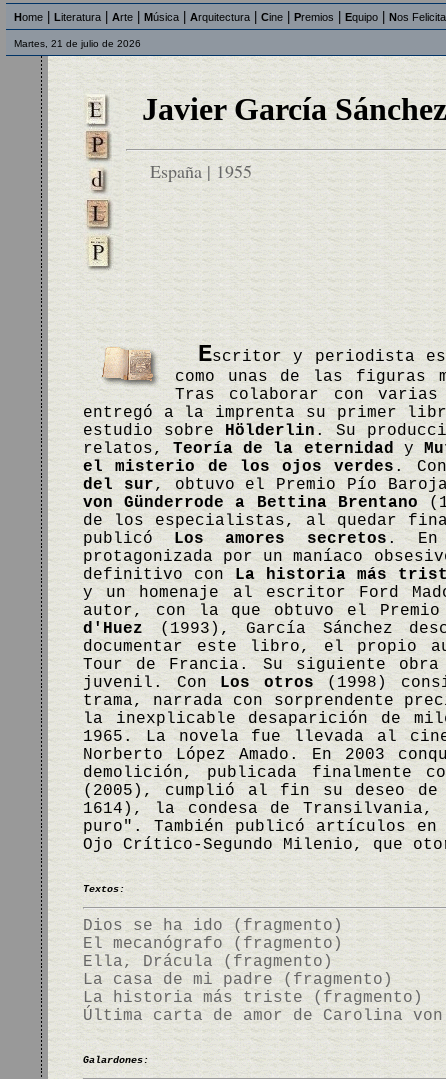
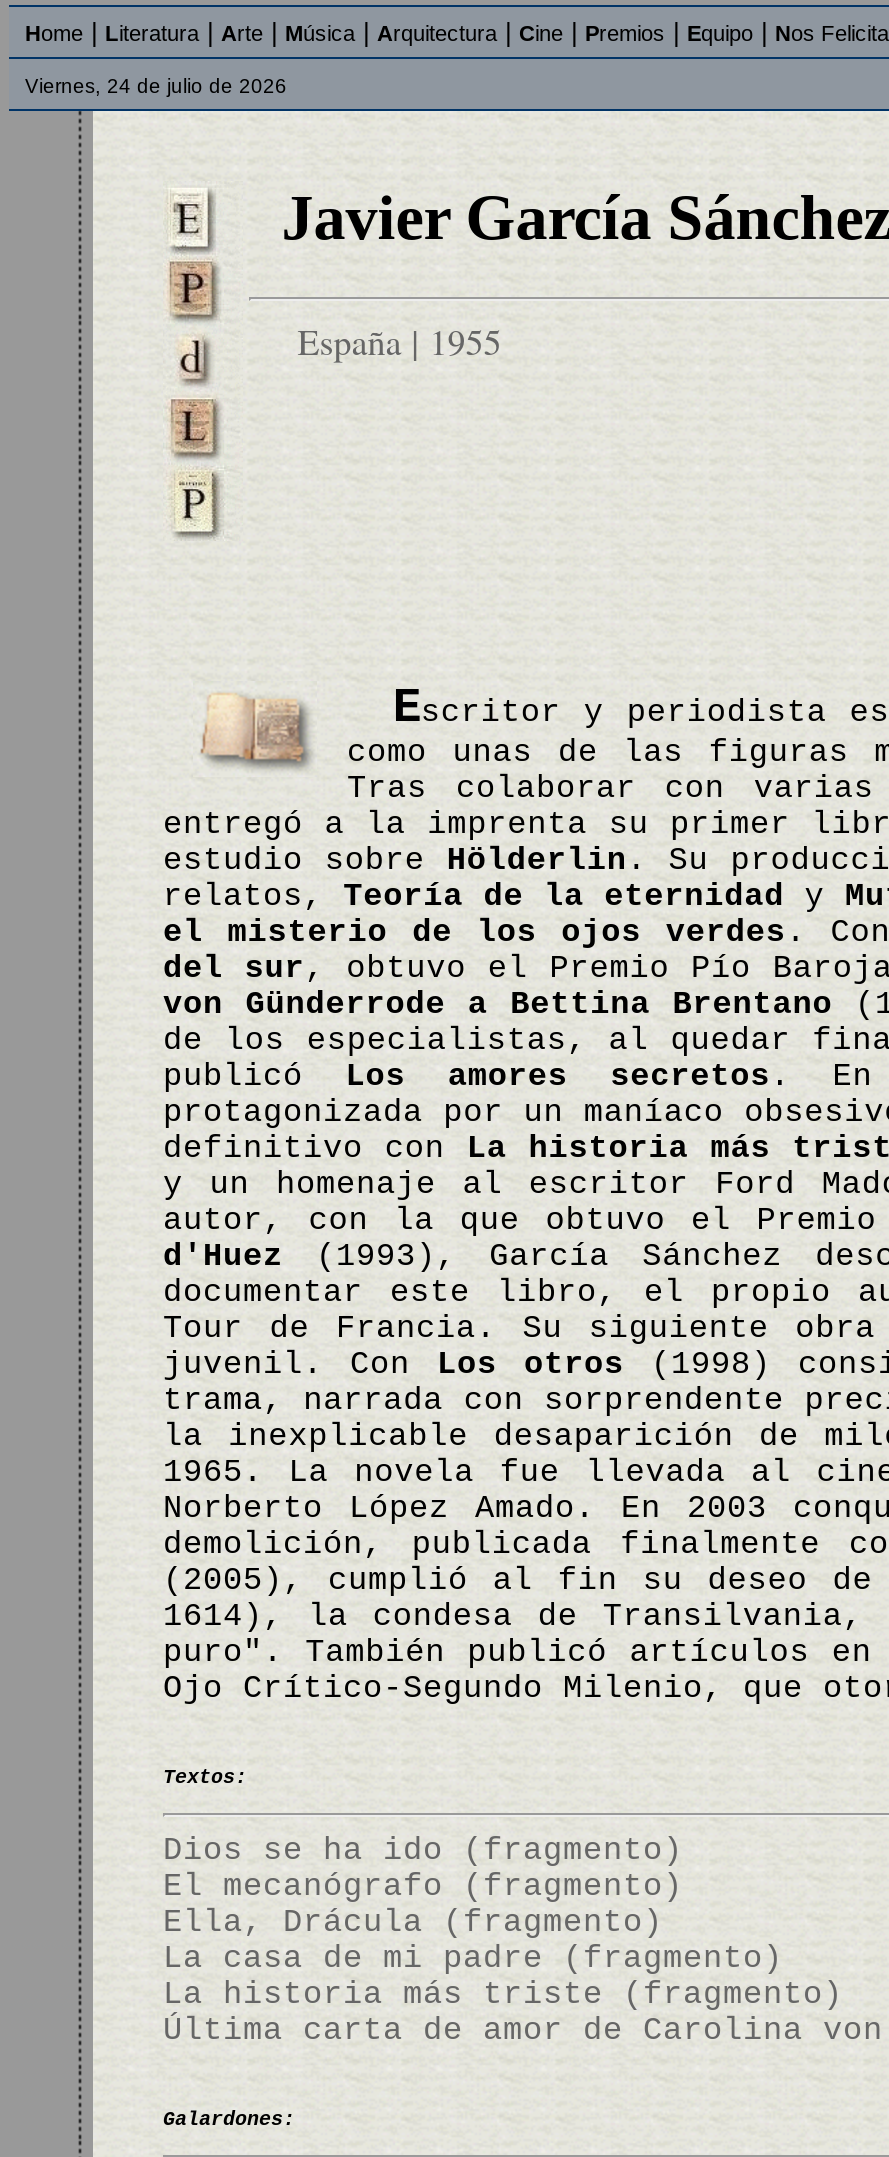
- Martes, 21 de julio de 2026
+ Viernes, 24 de julio de 2026
